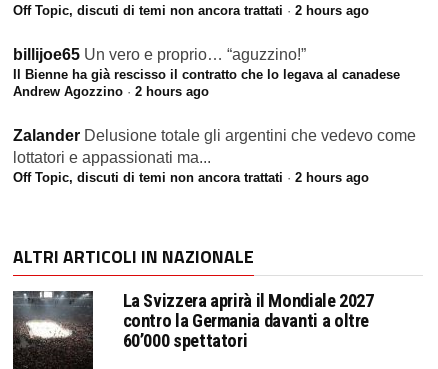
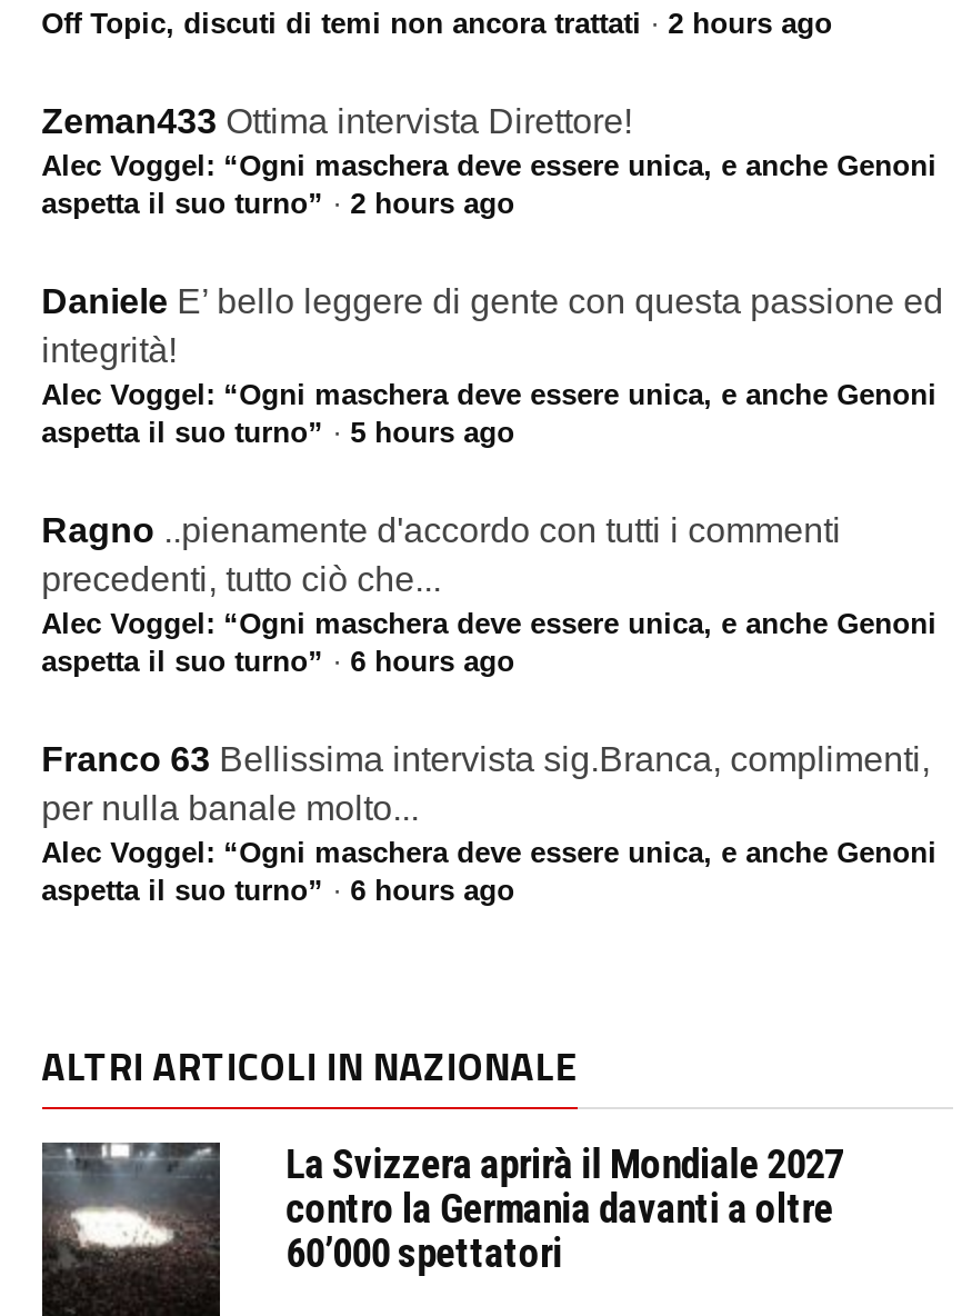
- billijoe65 Un vero e proprio… “aguzzino!”
- Il Bienne ha già rescisso il contratto che lo legava al canadese
- Andrew Agozzino · 2 hours ago
- Zalander Delusione totale gli argentini che vedevo come
- lottatori e appassionati ma...
- Off Topic, discuti di temi non ancora trattati · 2 hours ago
+ Zeman433 Ottima intervista Direttore!
+ Alec Voggel: “Ogni maschera deve essere unica, e anche Genoni
+ aspetta il suo turno” · 2 hours ago
+ Daniele E’ bello leggere di gente con questa passione ed
+ integrità!
+ Alec Voggel: “Ogni maschera deve essere unica, e anche Genoni
+ aspetta il suo turno” · 5 hours ago
+ Ragno ..pienamente d'accordo con tutti i commenti
+ precedenti, tutto ciò che...
+ Alec Voggel: “Ogni maschera deve essere unica, e anche Genoni
+ aspetta il suo turno” · 6 hours ago
+ Franco 63 Bellissima intervista sig.Branca, complimenti,
+ per nulla banale molto...
+ Alec Voggel: “Ogni maschera deve essere unica, e anche Genoni
+ aspetta il suo turno” · 6 hours ago
